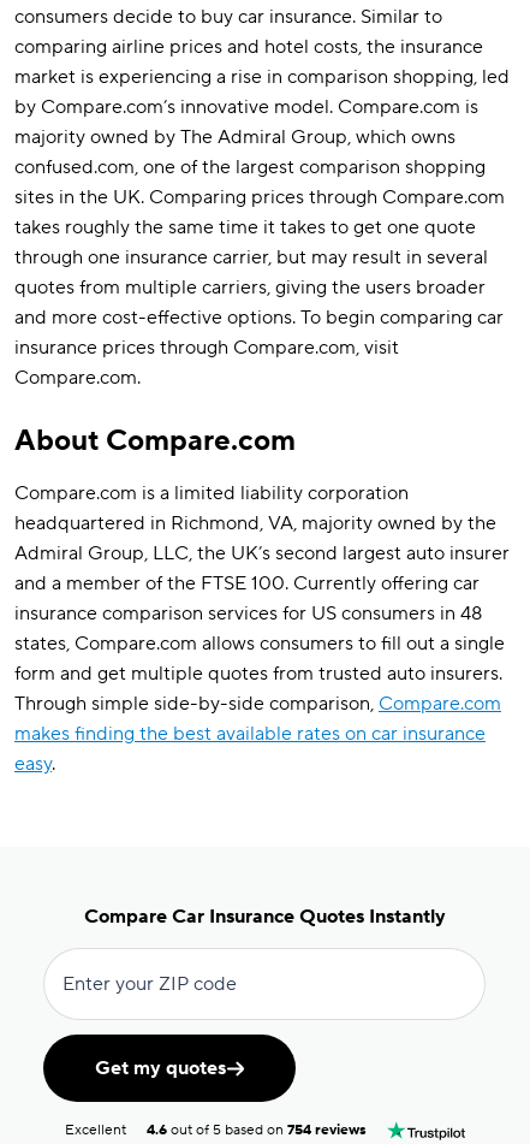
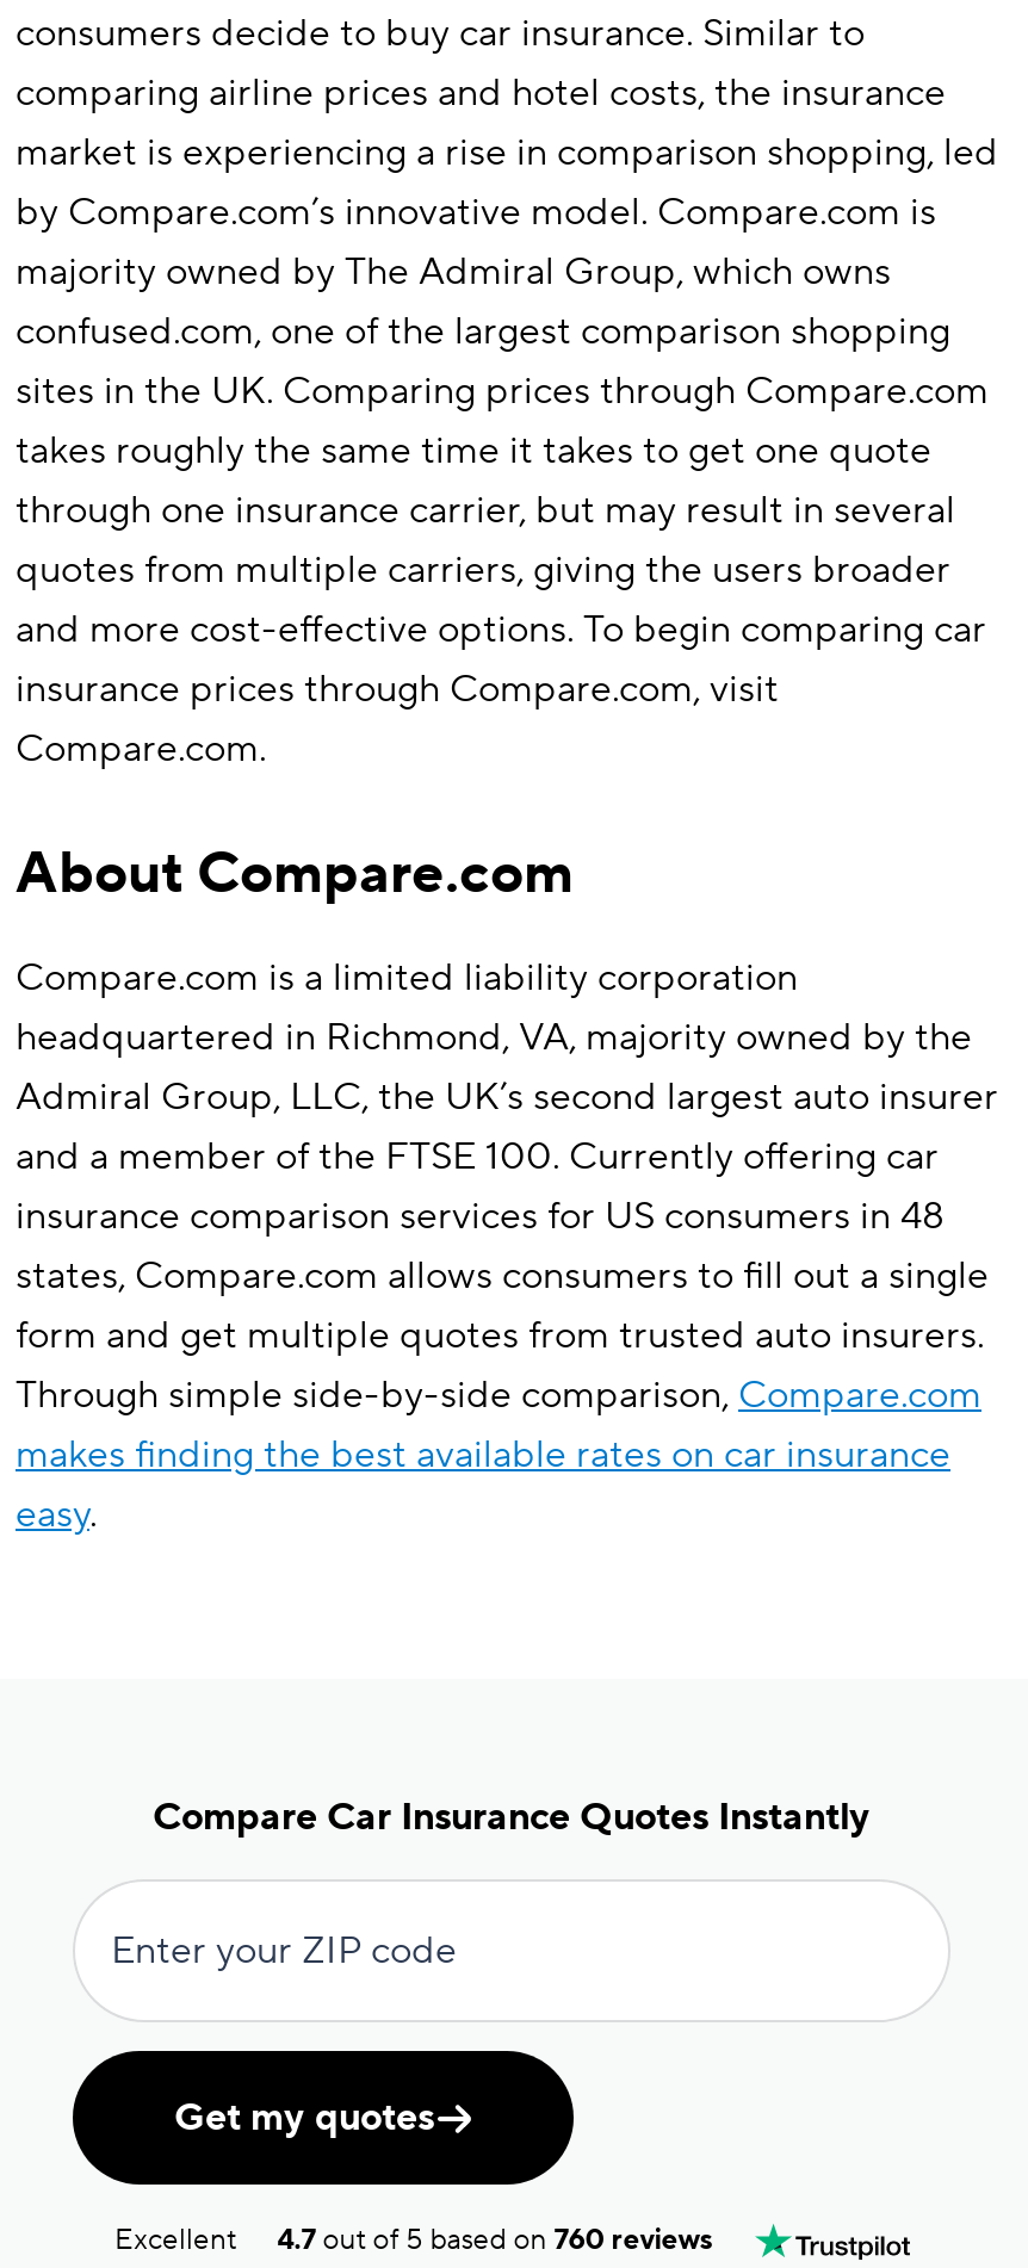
- 4.6 out of 5 based on 754 reviews
+ 4.7 out of 5 based on 760 reviews
